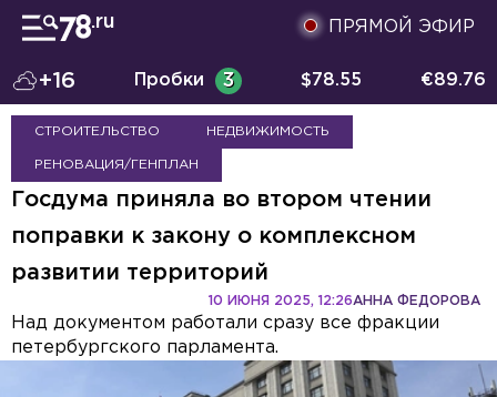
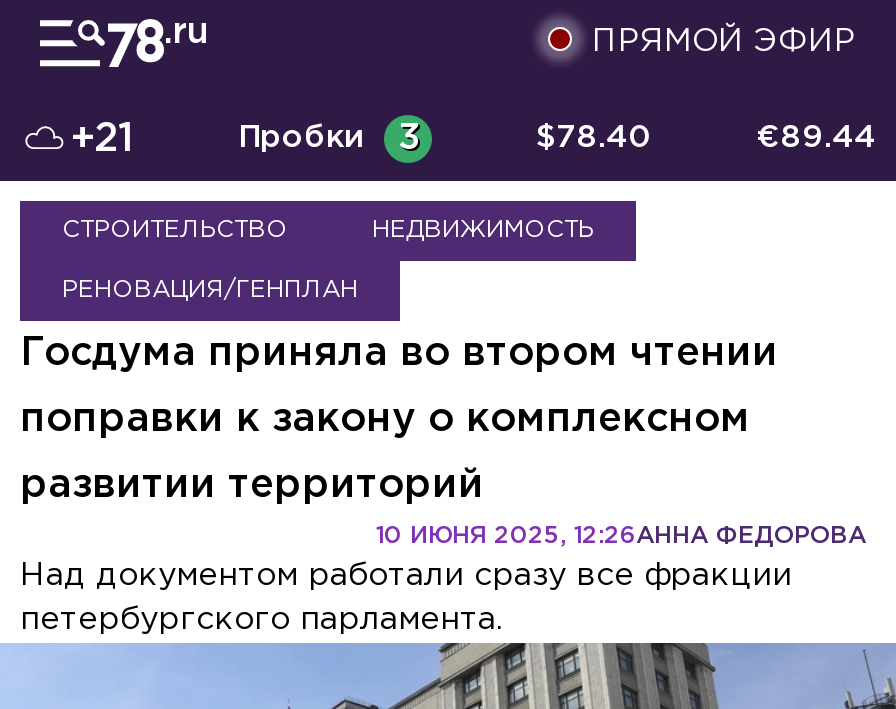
- +16
+ +21

- $78.55
+ $78.40

- €89.76
+ €89.44
